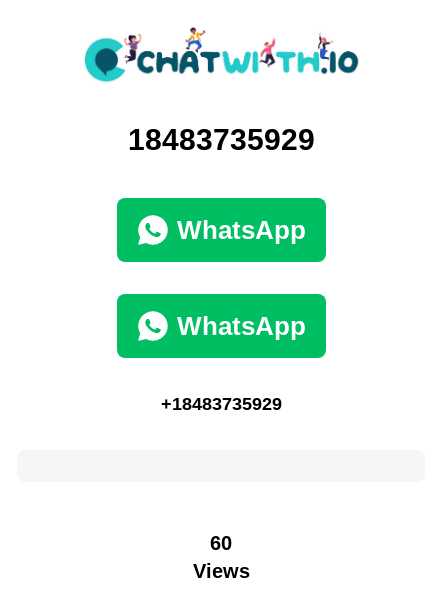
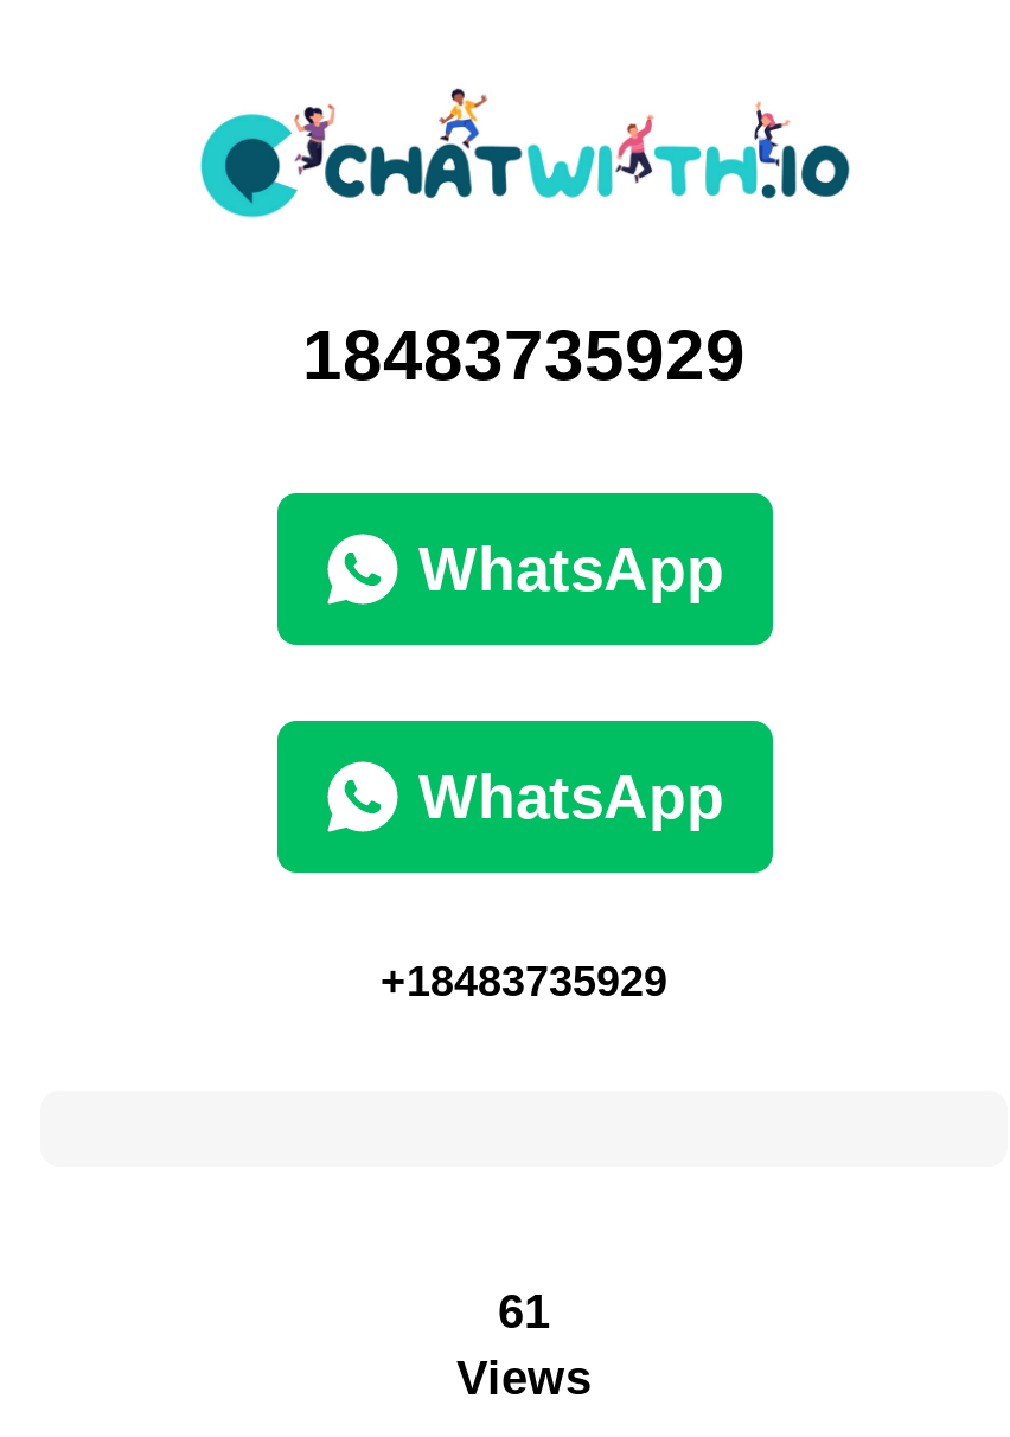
- 60
+ 61
